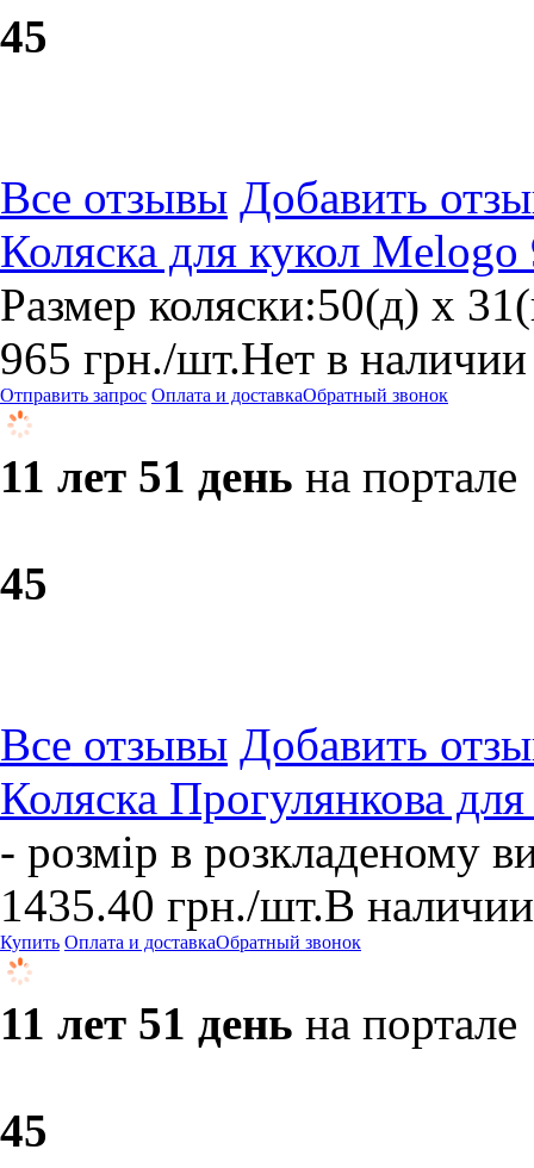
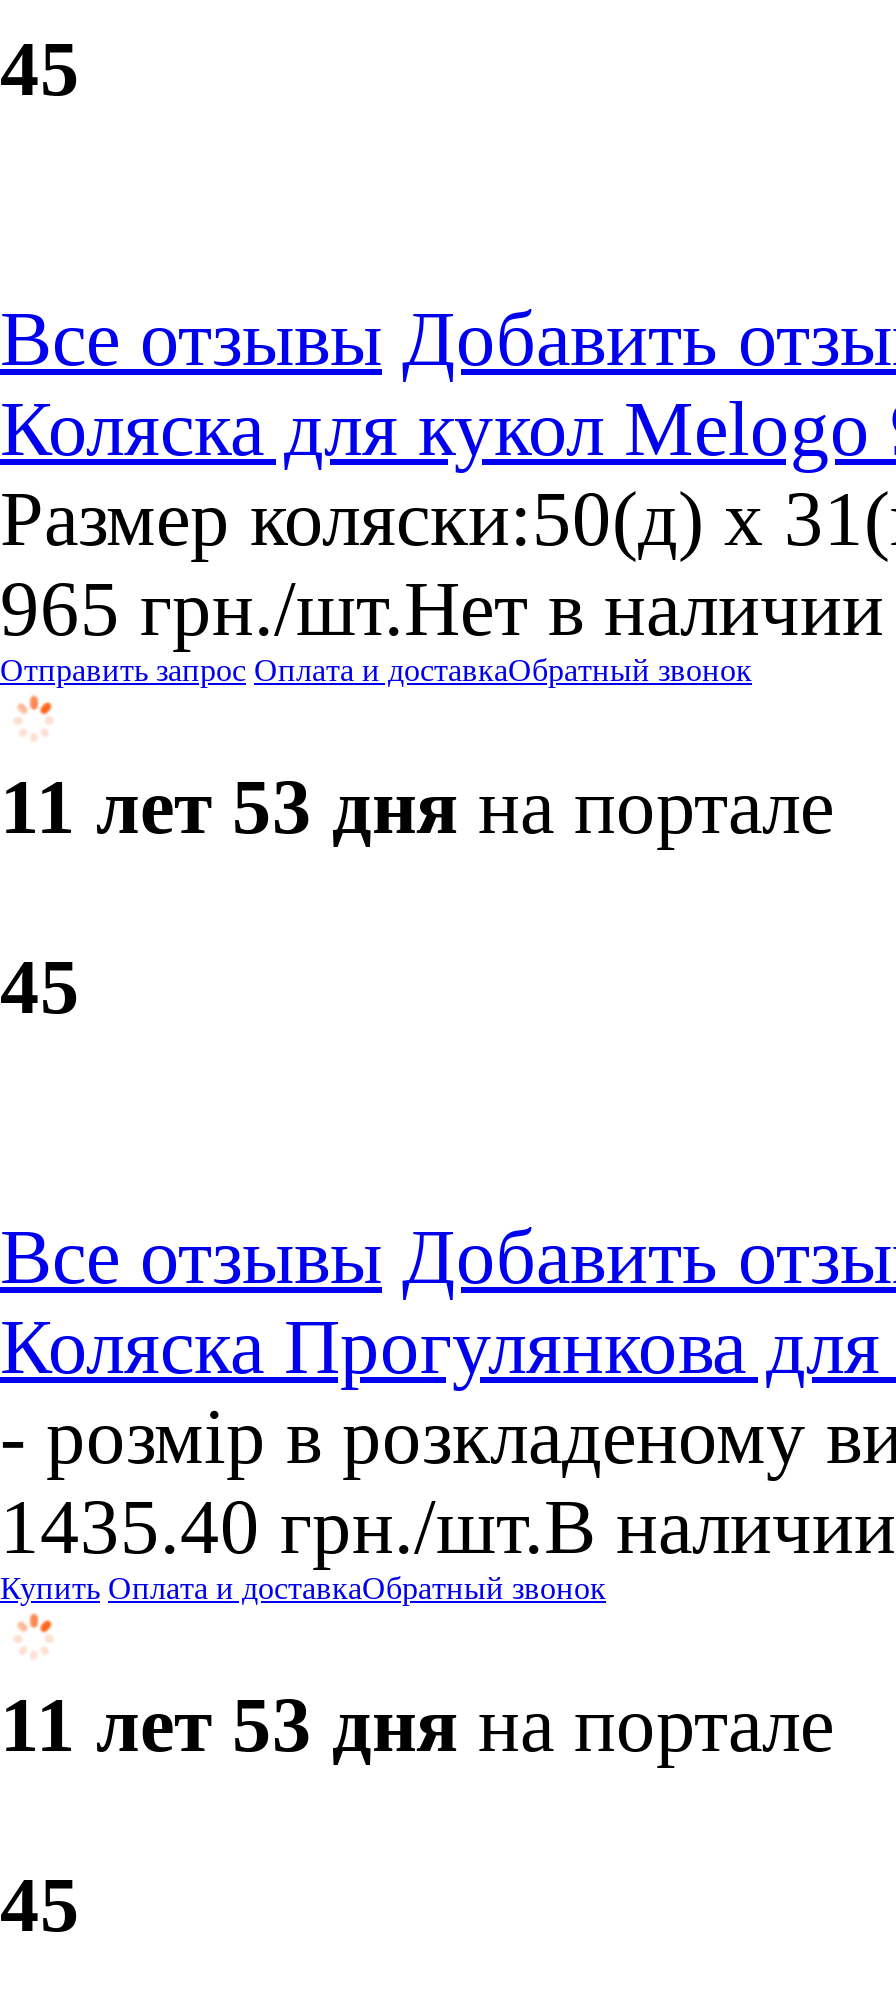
- 11 лет 51 день на портале
+ 11 лет 53 дня на портале

- 11 лет 51 день на портале
+ 11 лет 53 дня на портале
